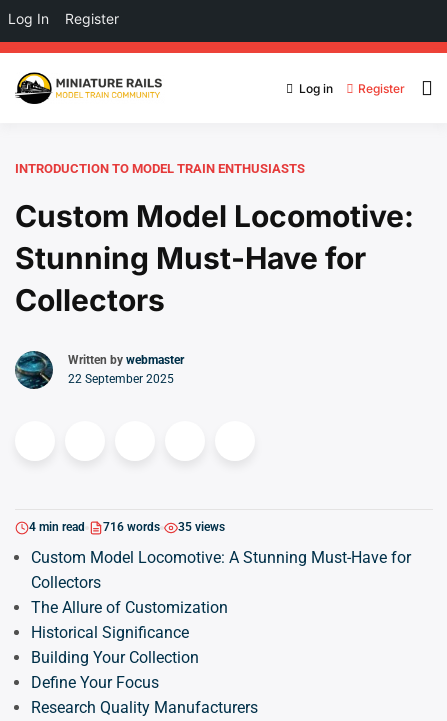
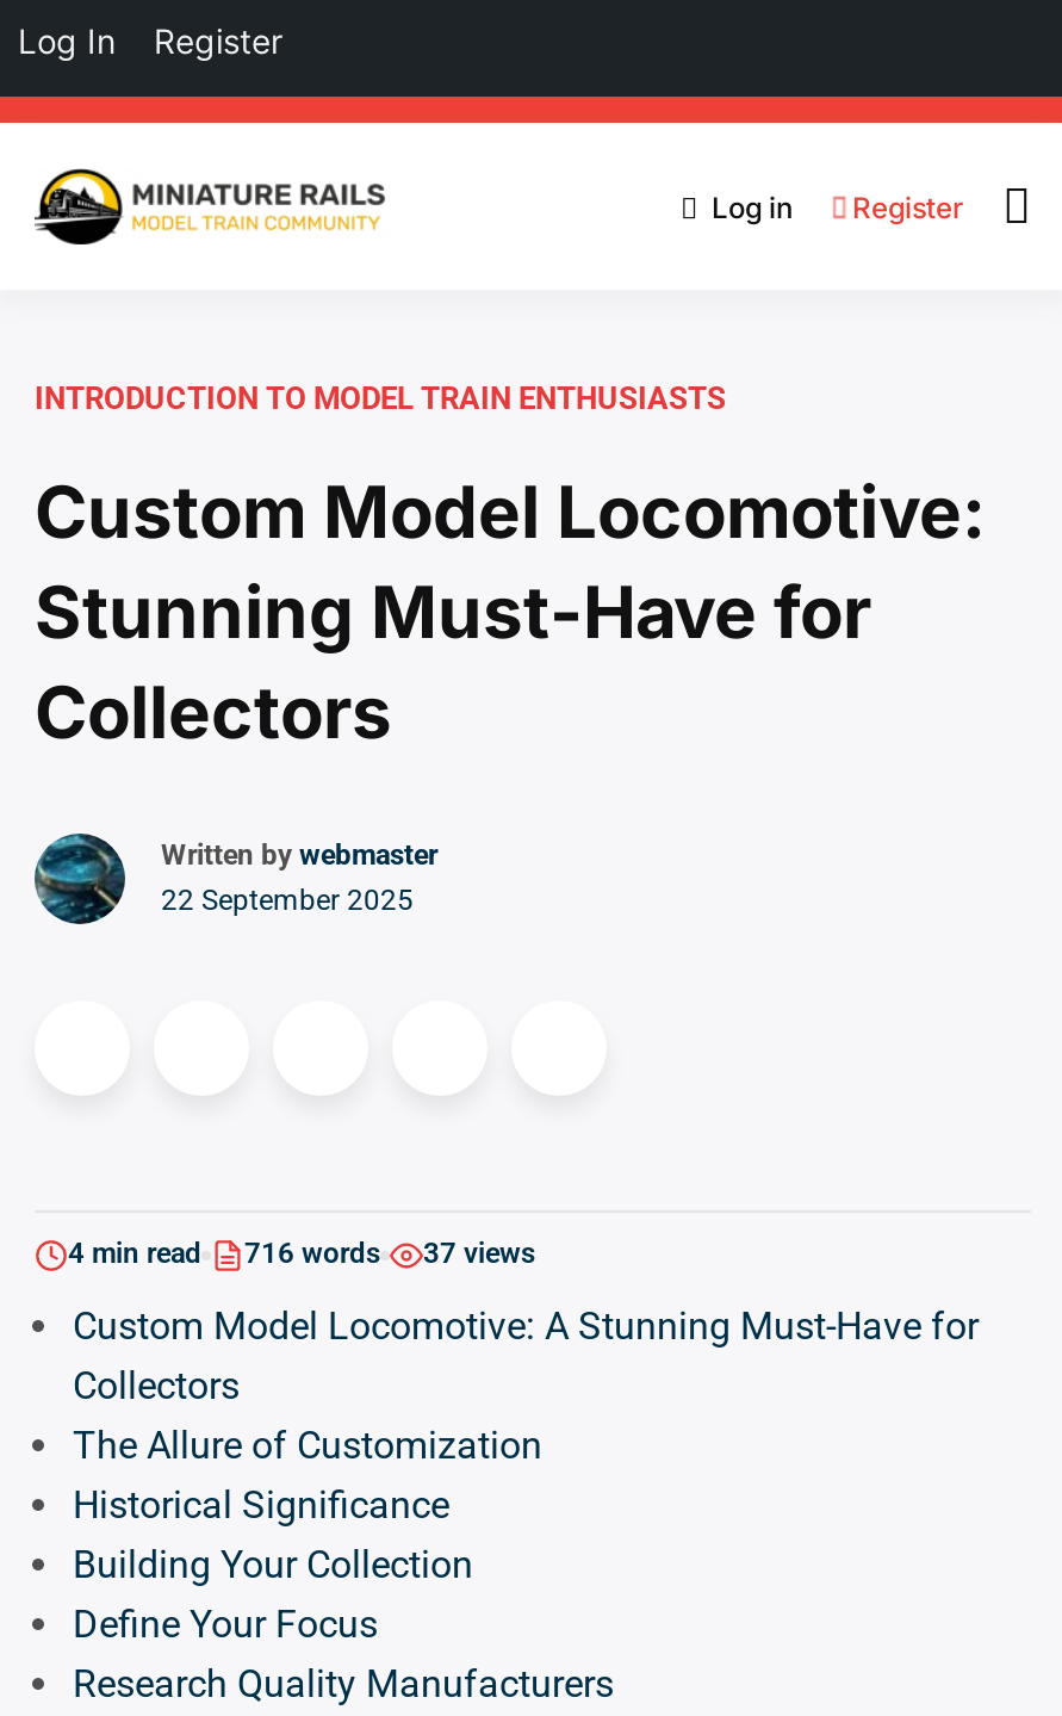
- 4 min read 716 words 35 views
+ 4 min read 716 words 37 views
